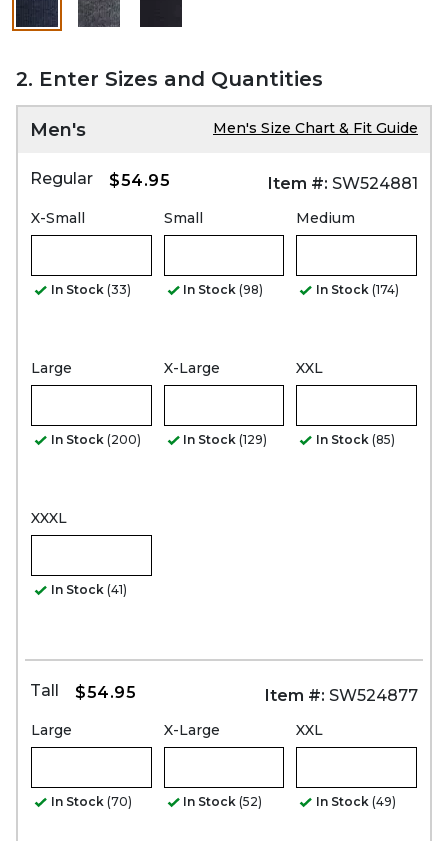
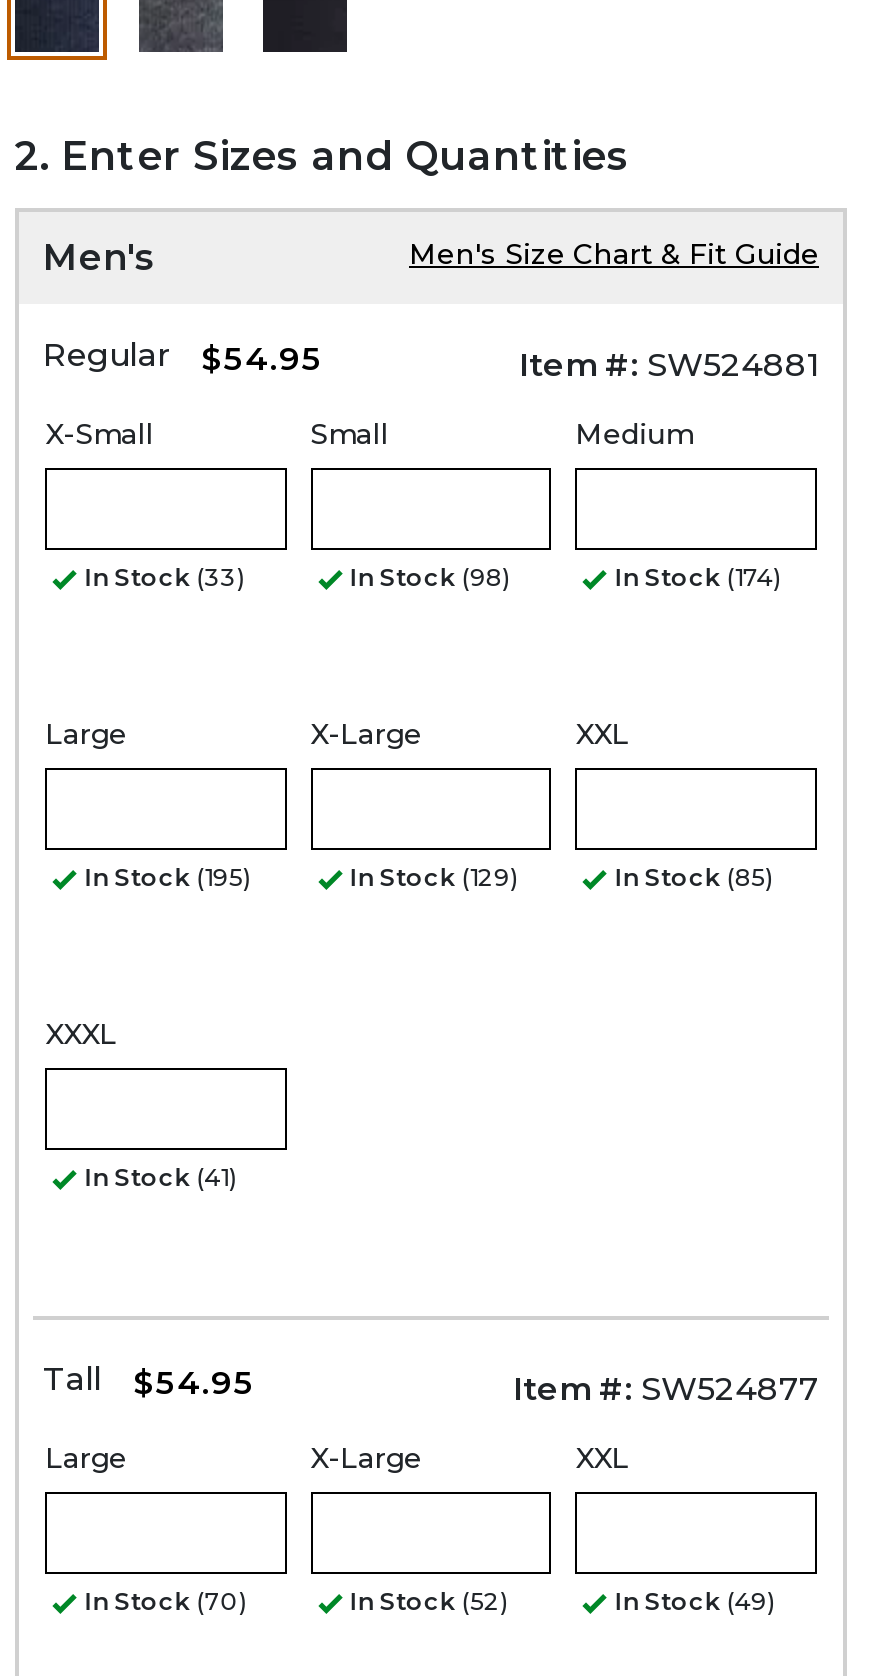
- In Stock (200)
+ In Stock (195)
